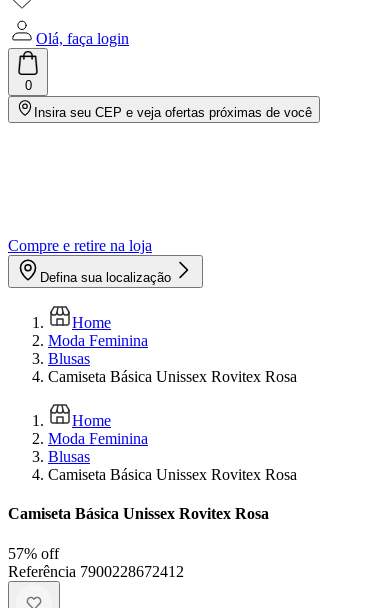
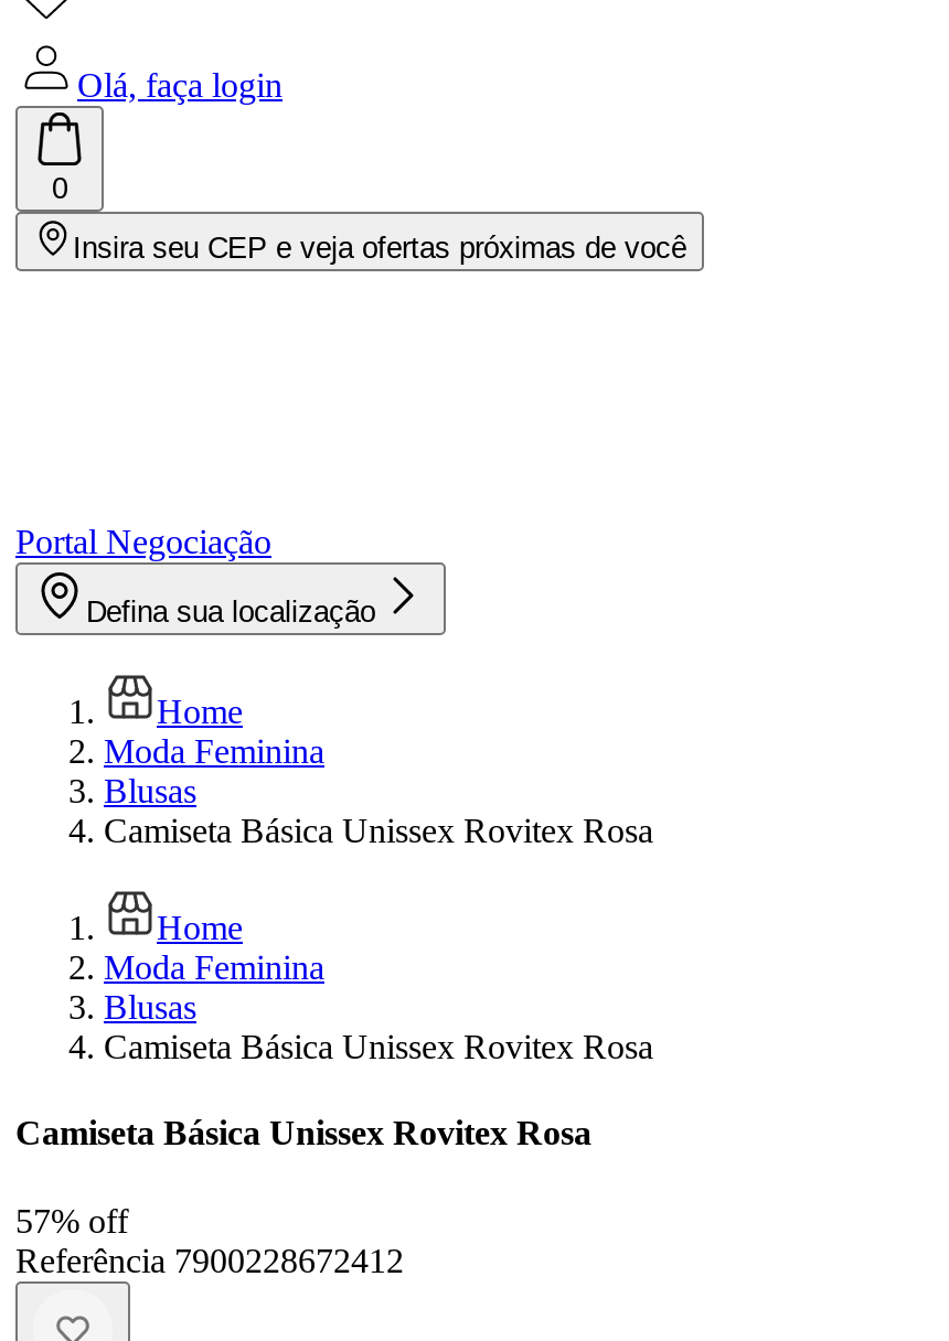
- Compre e retire na loja
+ Portal Negociação
